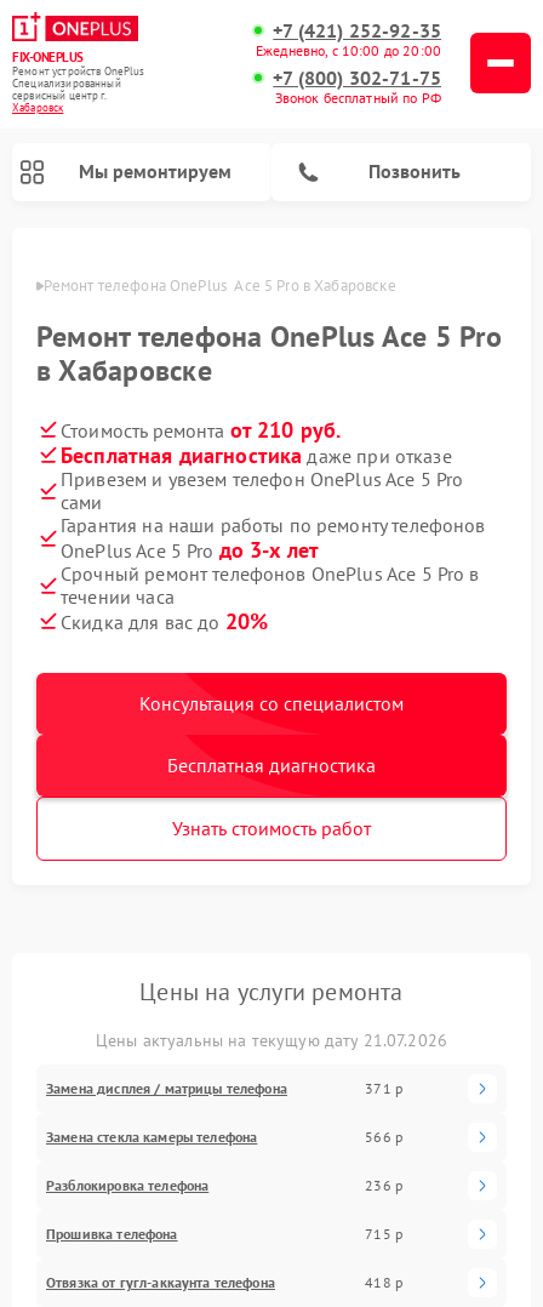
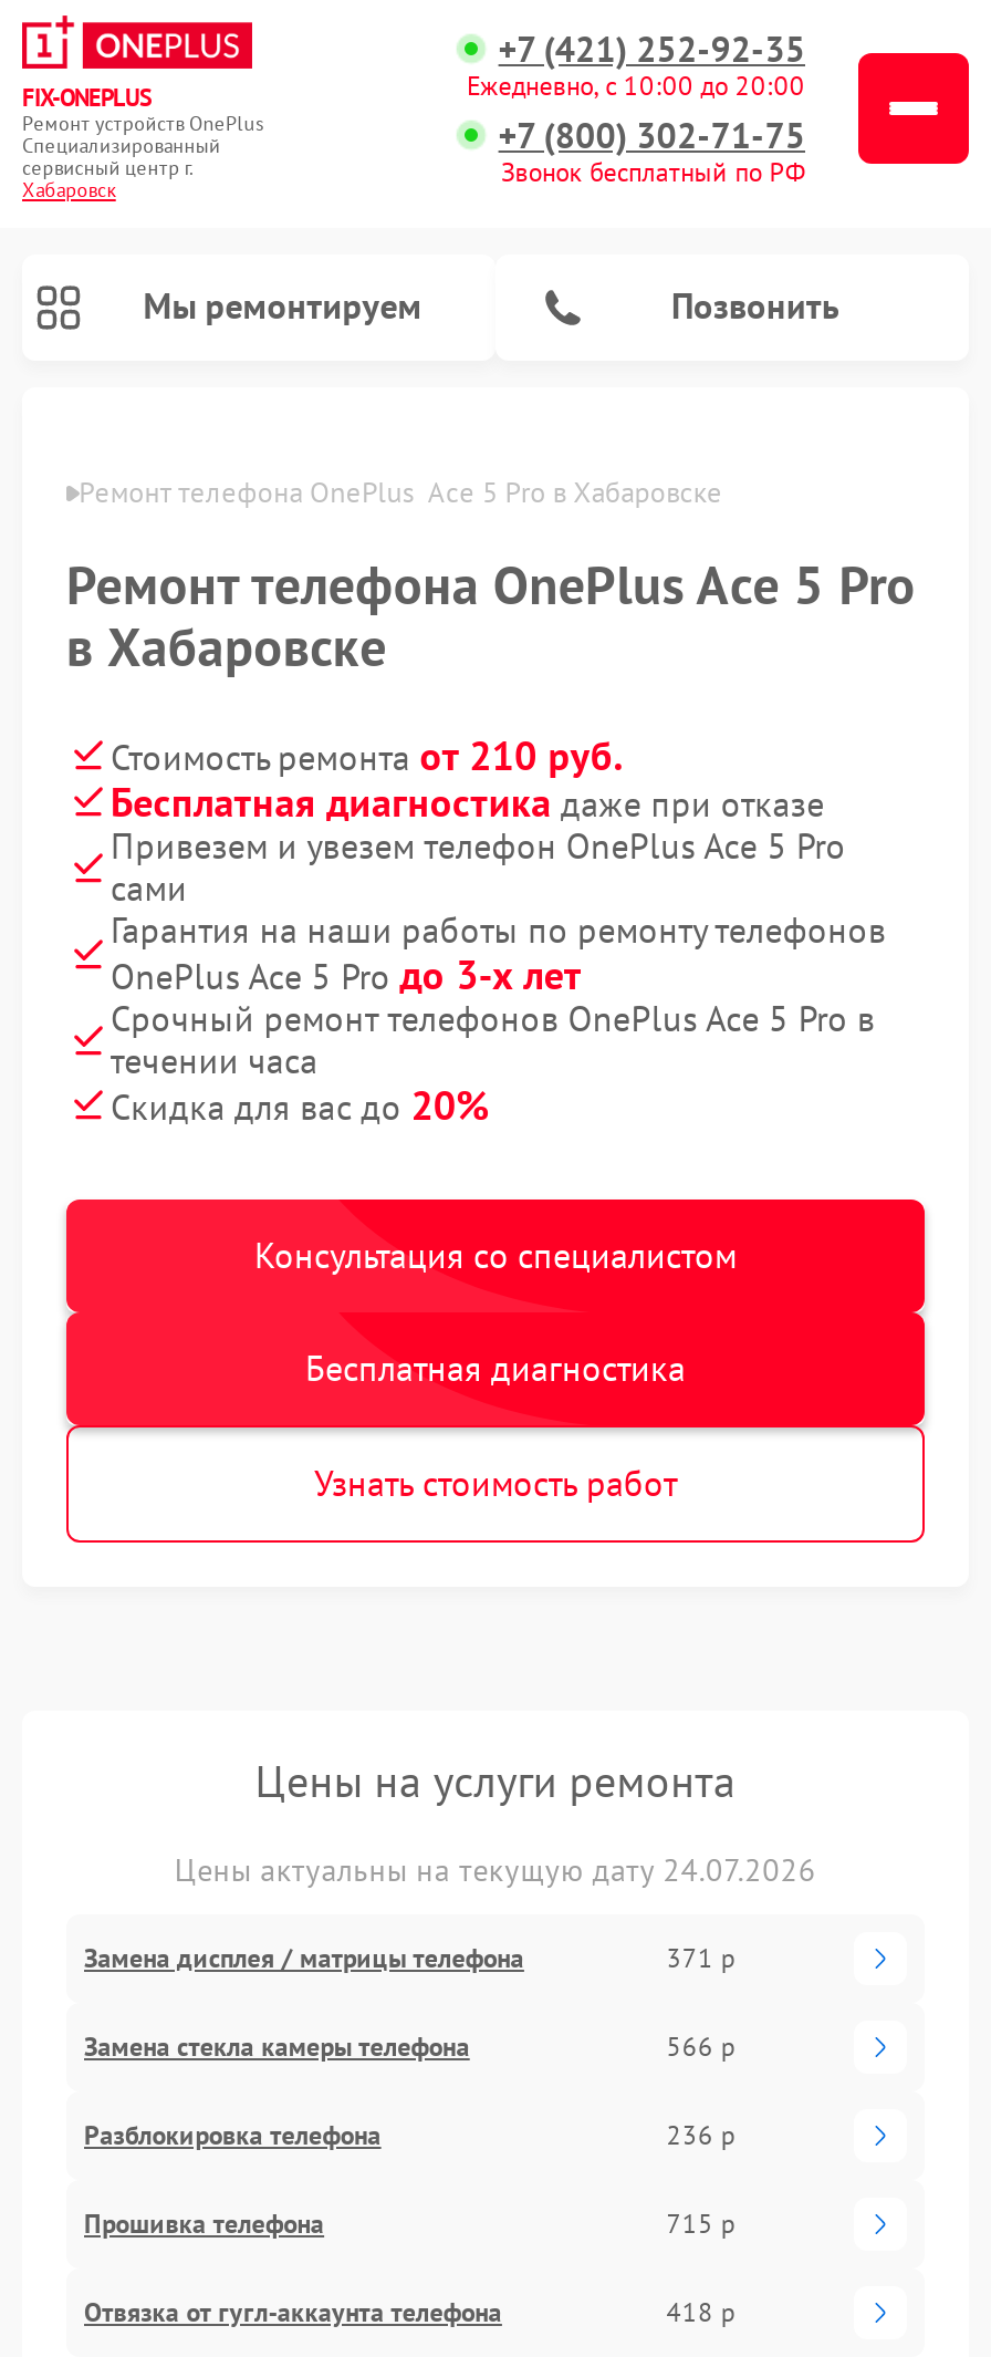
- Цены актуальны на текущую дату 21.07.2026
+ Цены актуальны на текущую дату 24.07.2026
